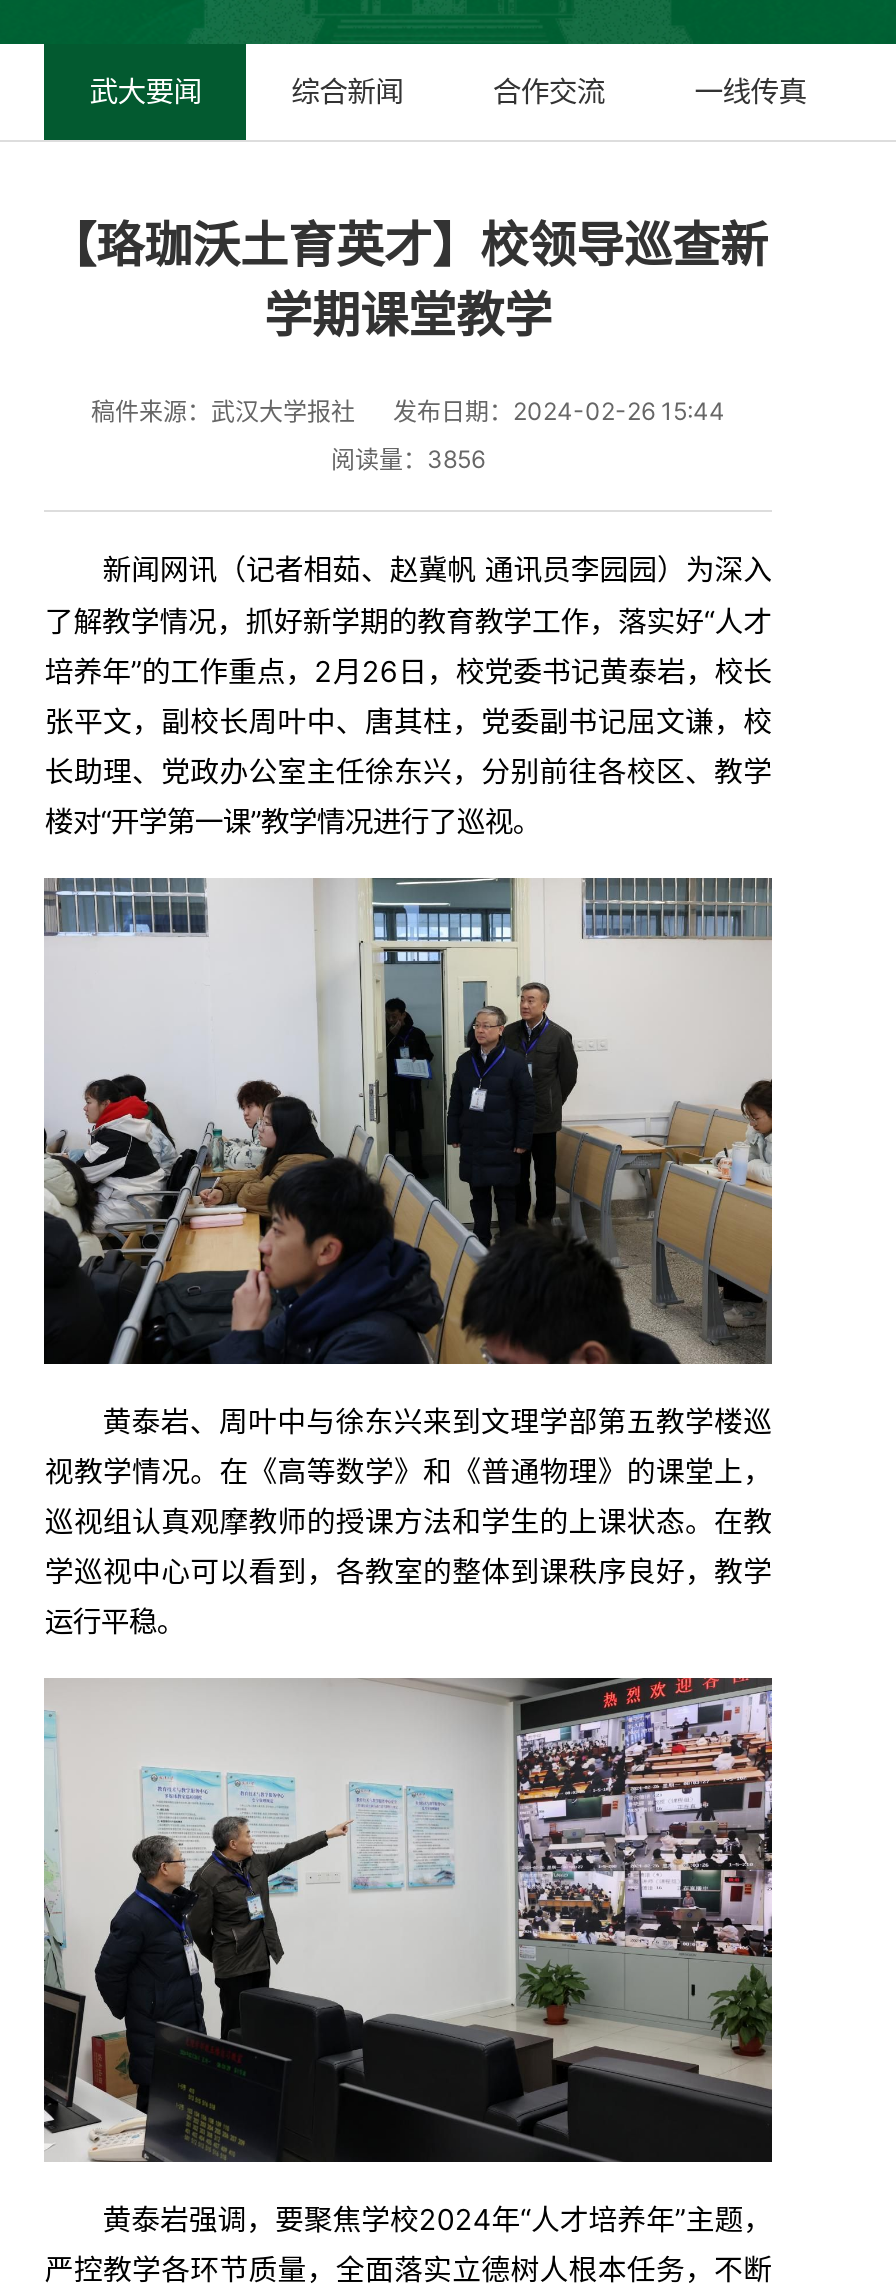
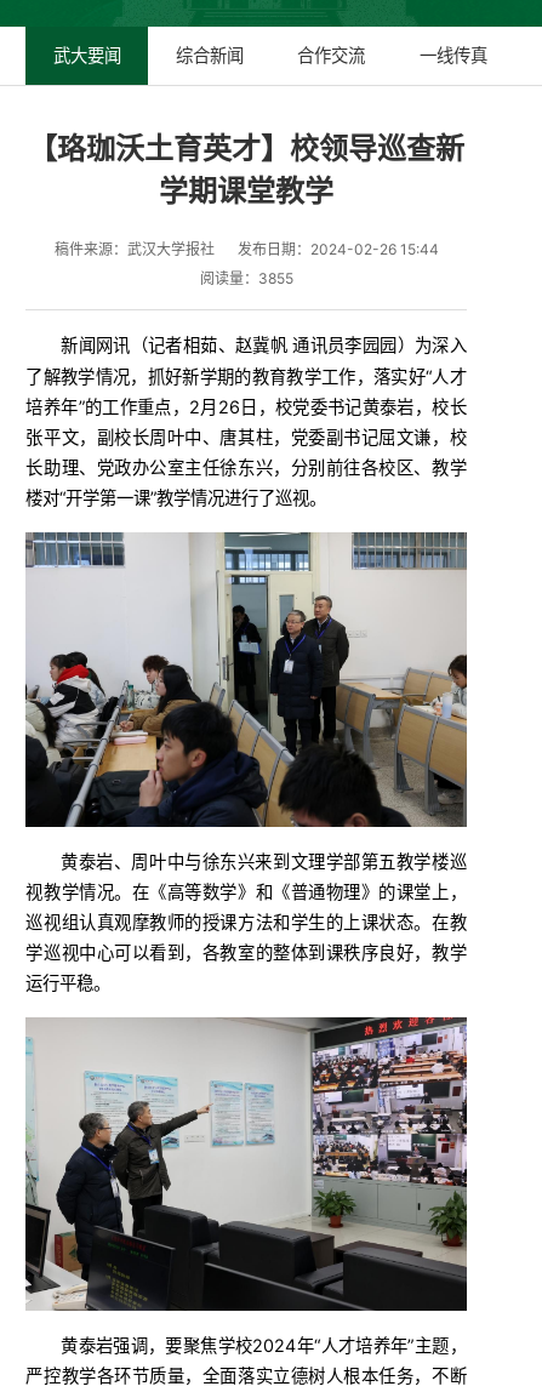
- 阅读量：3856
+ 阅读量：3855
